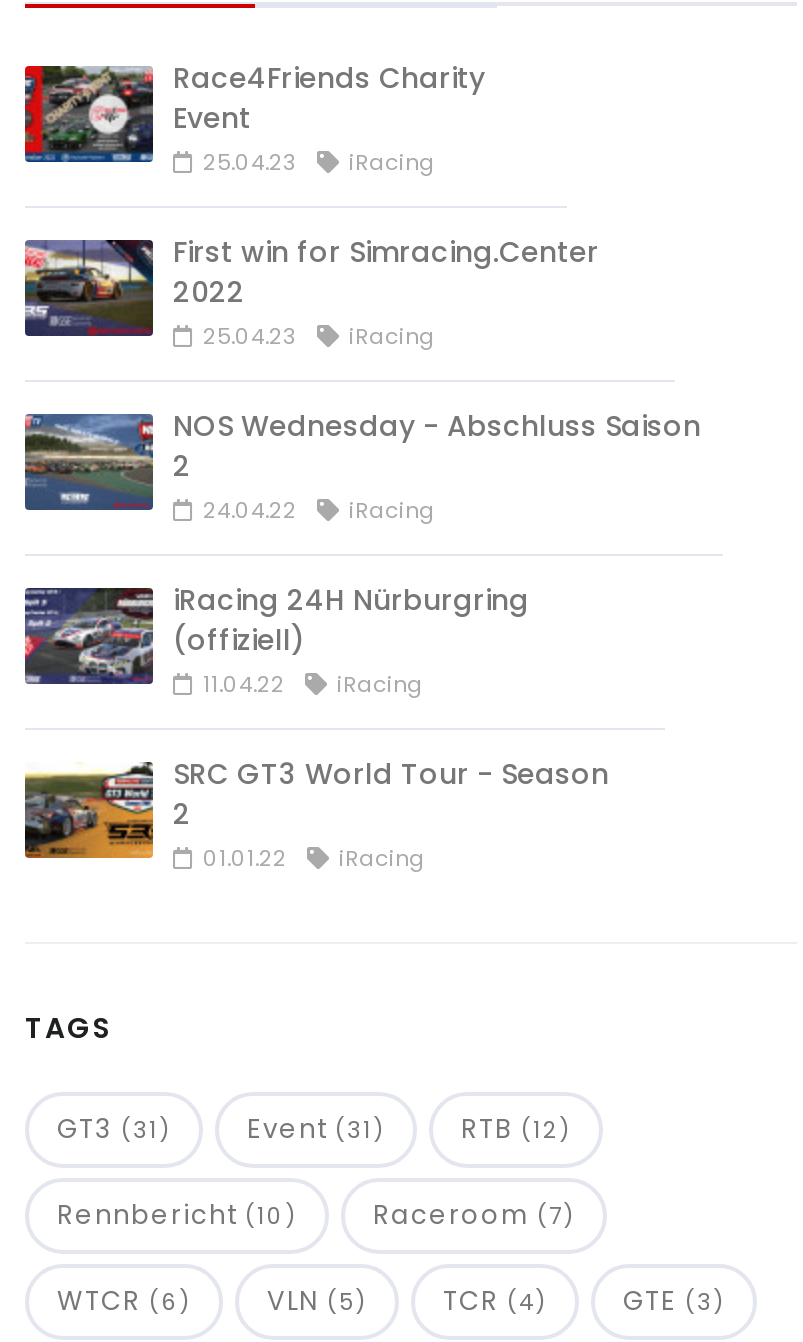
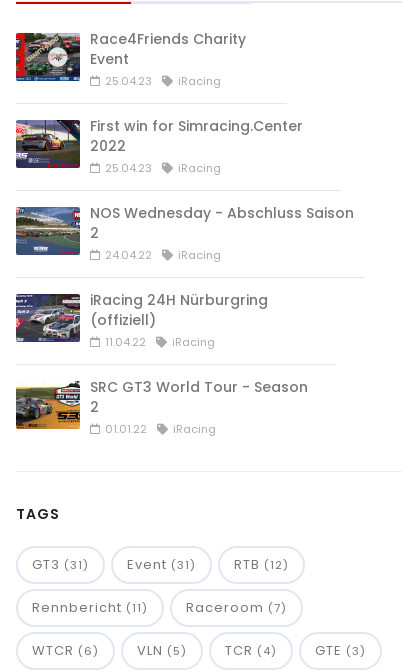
- Rennbericht (10) Raceroom (7)
+ Rennbericht (11) Raceroom (7)
